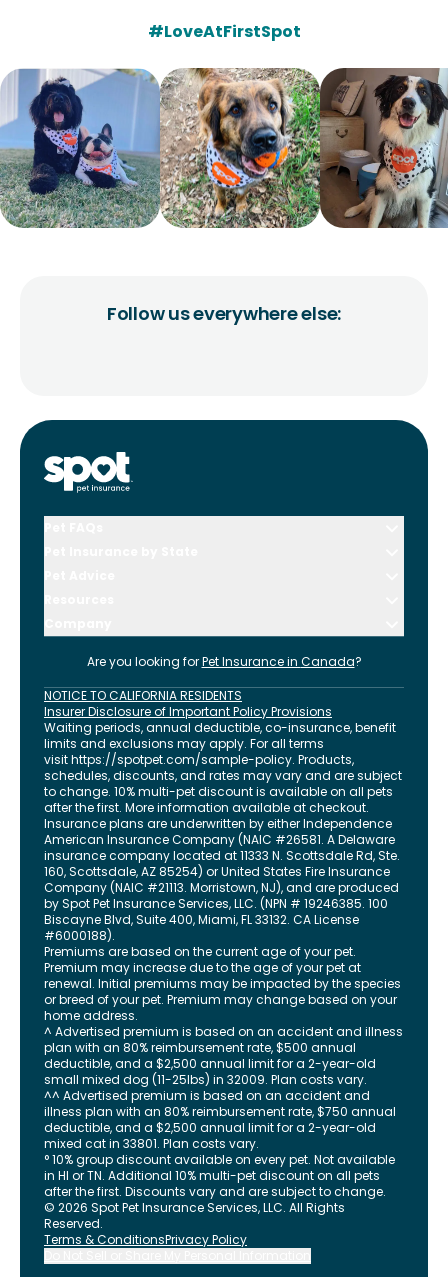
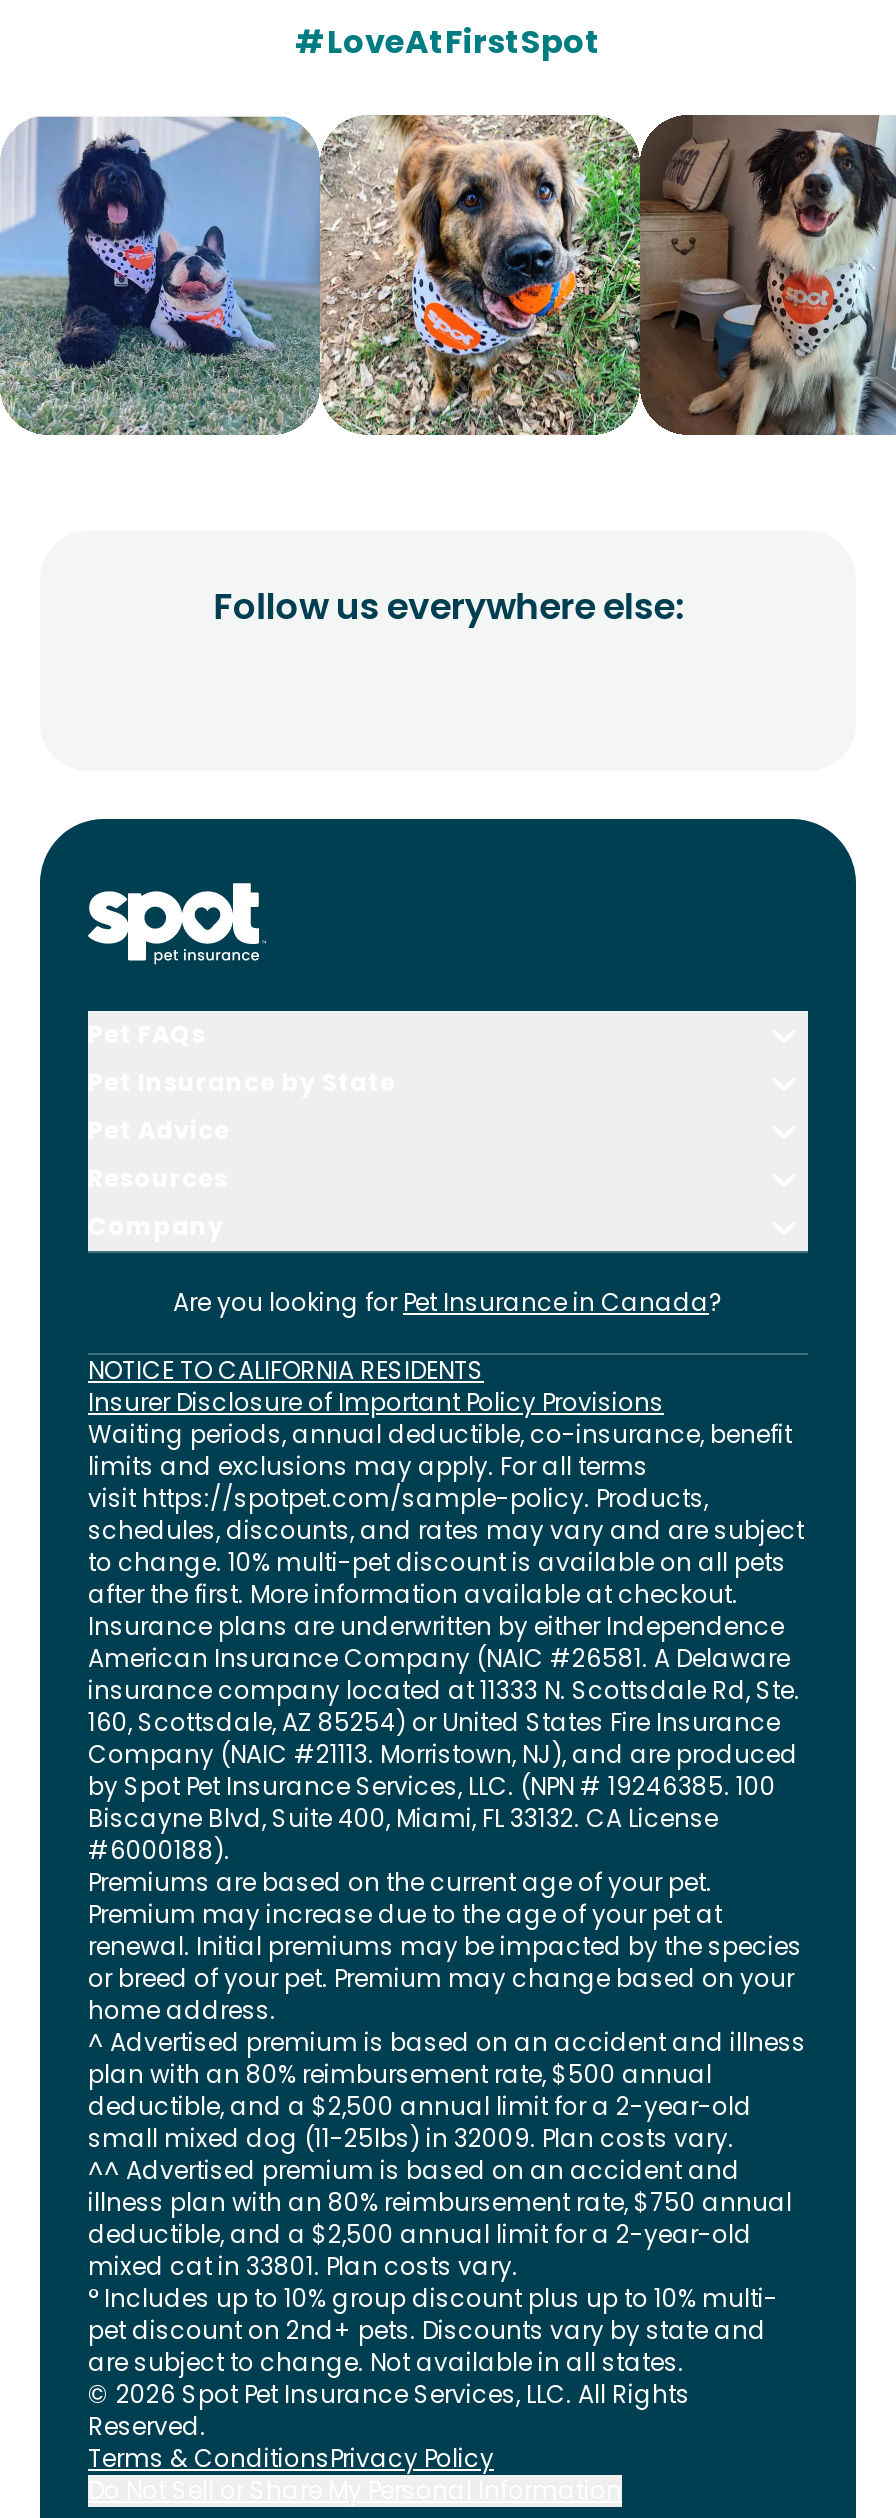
- ° 10% group discount available on every pet. Not available
- in HI or TN. Additional 10% multi-pet discount on all pets
- after the first. Discounts vary and are subject to change.
+ ° Includes up to 10% group discount plus up to 10% multi-
+ pet discount on 2nd+ pets. Discounts vary by state and
+ are subject to change. Not available in all states.
